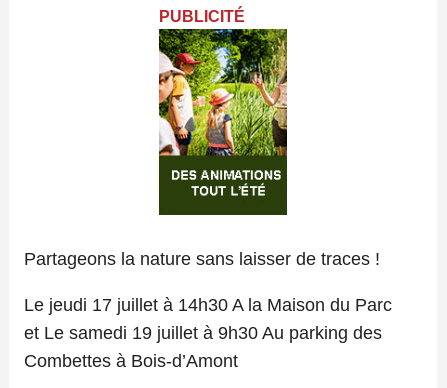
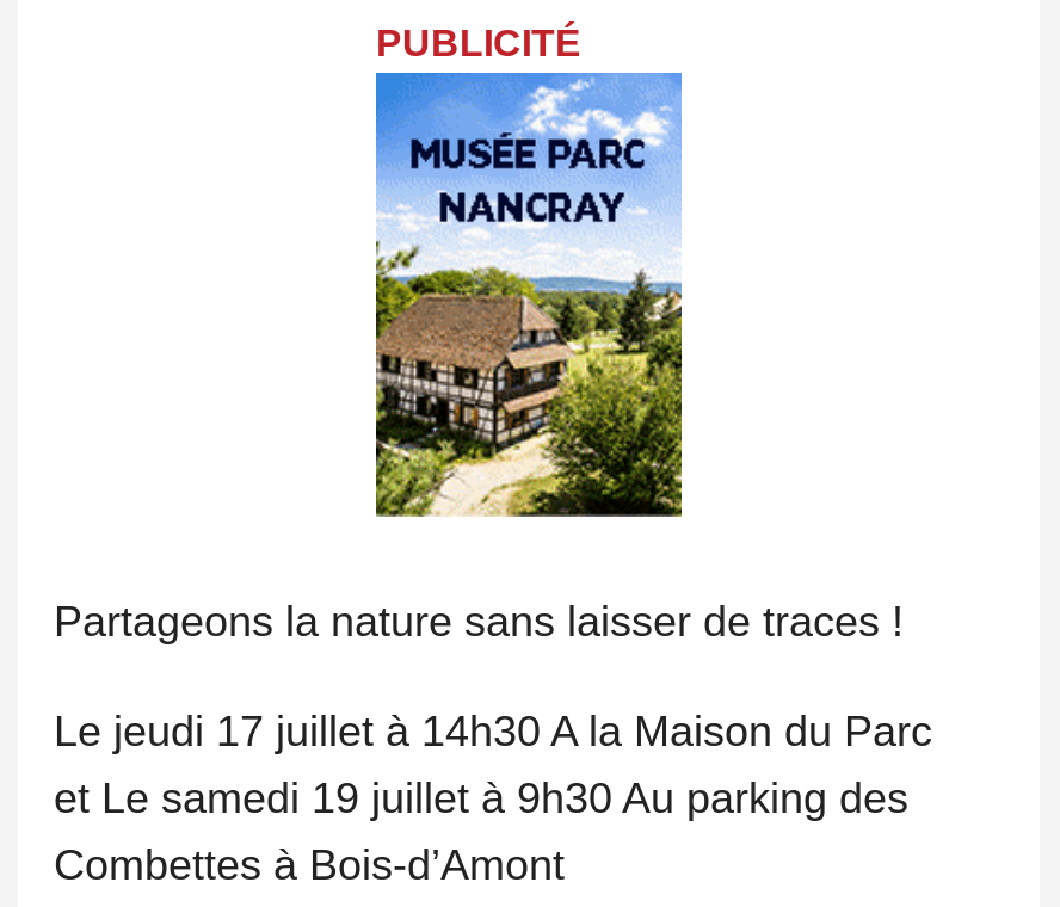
- [image]
+ [image]
